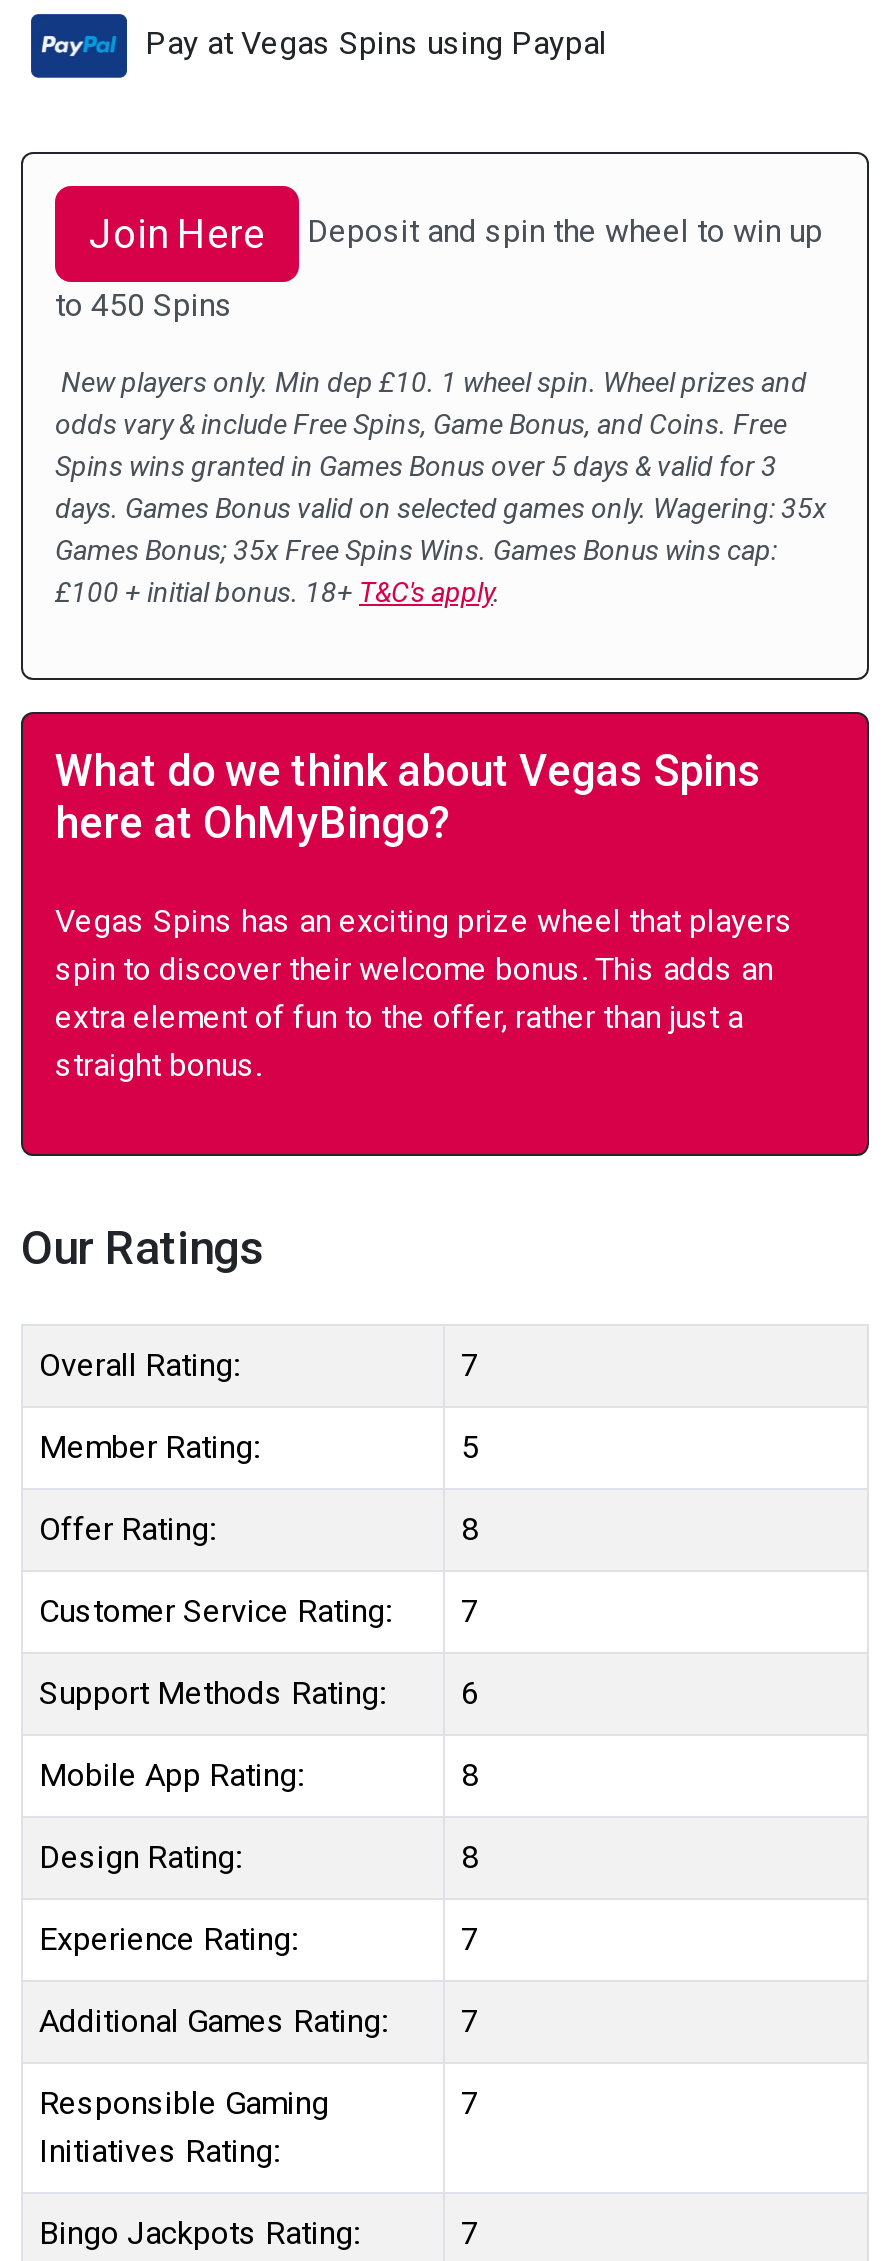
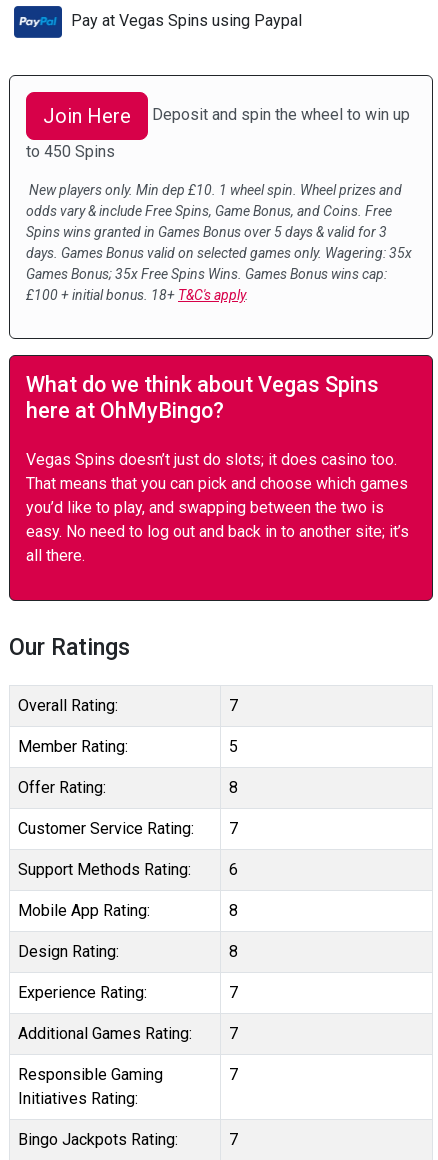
- Vegas Spins has an exciting prize wheel that players
- spin to discover their welcome bonus. This adds an
- extra element of fun to the offer, rather than just a
- straight bonus.
+ Vegas Spins doesn’t just do slots; it does casino too.
+ That means that you can pick and choose which games
+ you’d like to play, and swapping between the two is
+ easy. No need to log out and back in to another site; it’s
+ all there.
